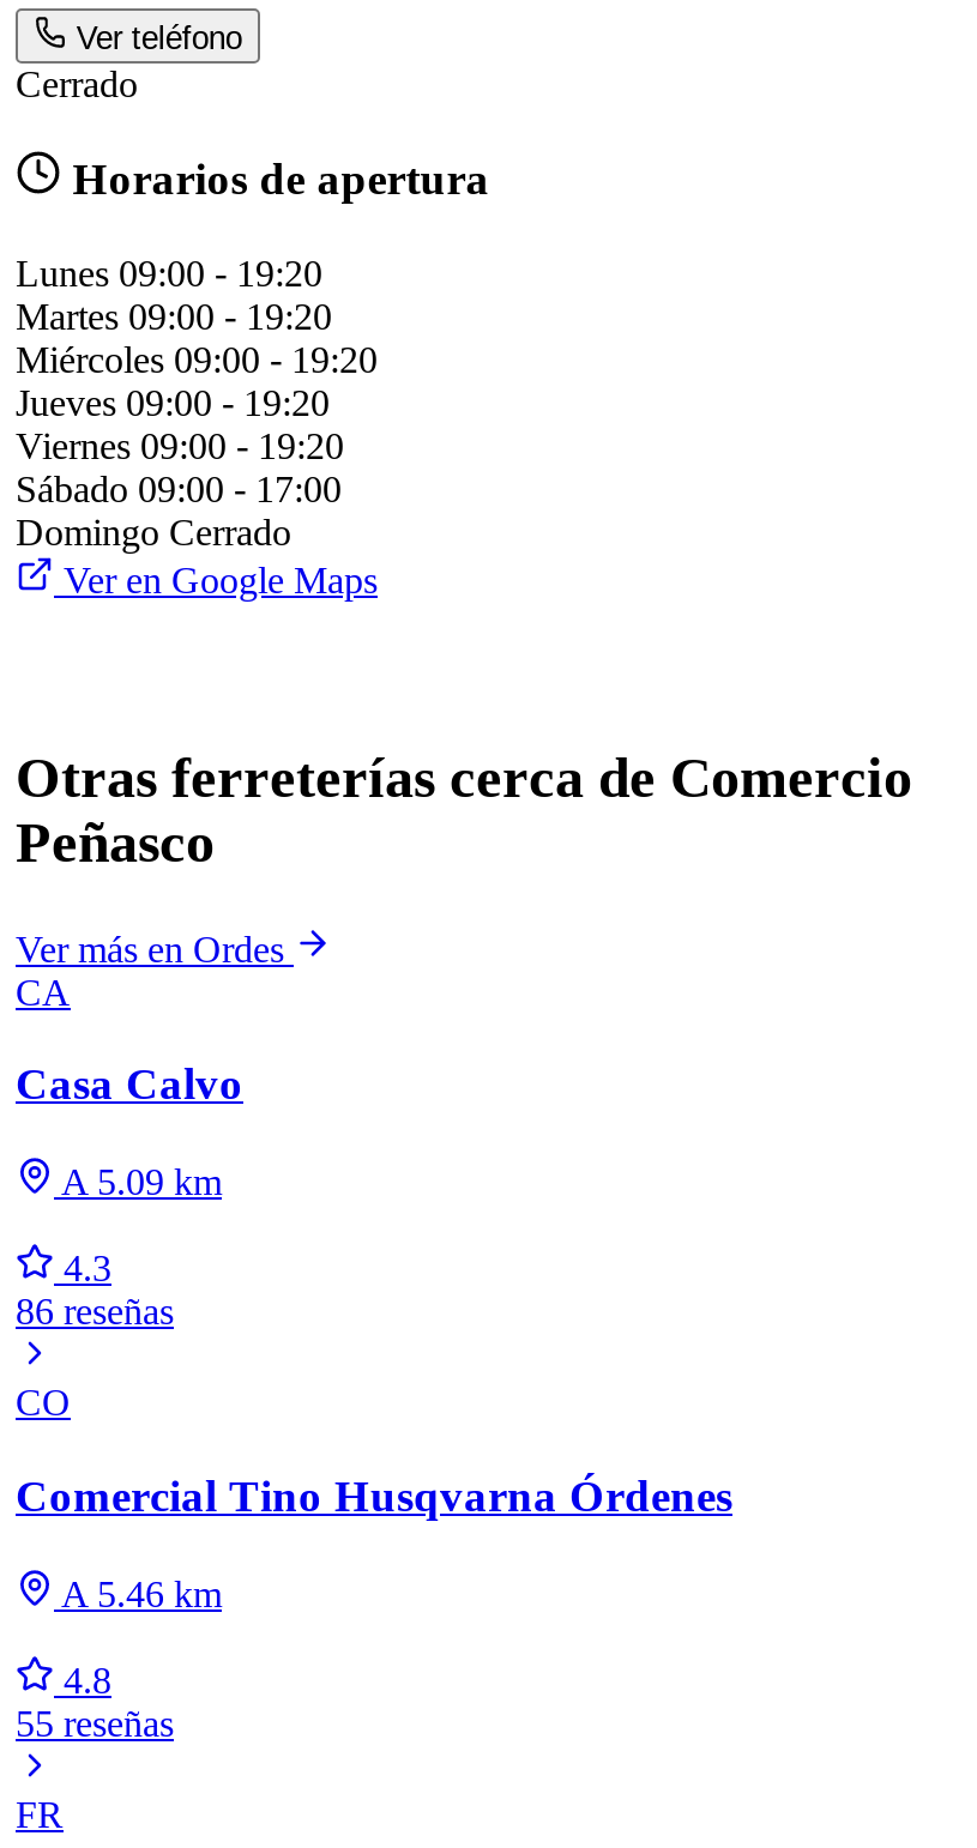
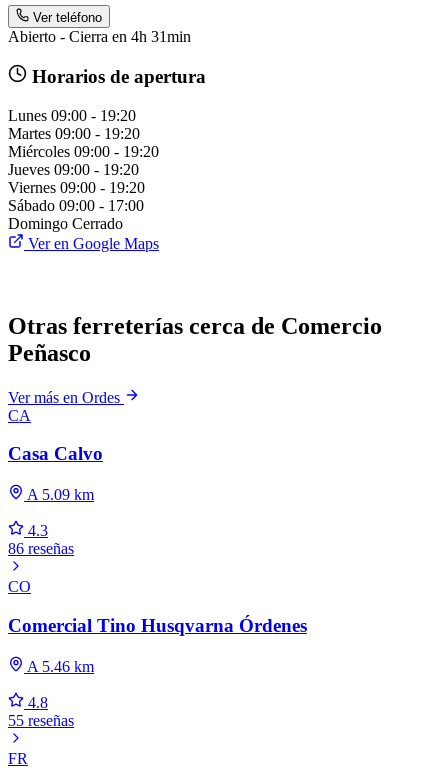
- Cerrado
+ Abierto - Cierra en 4h 31min
